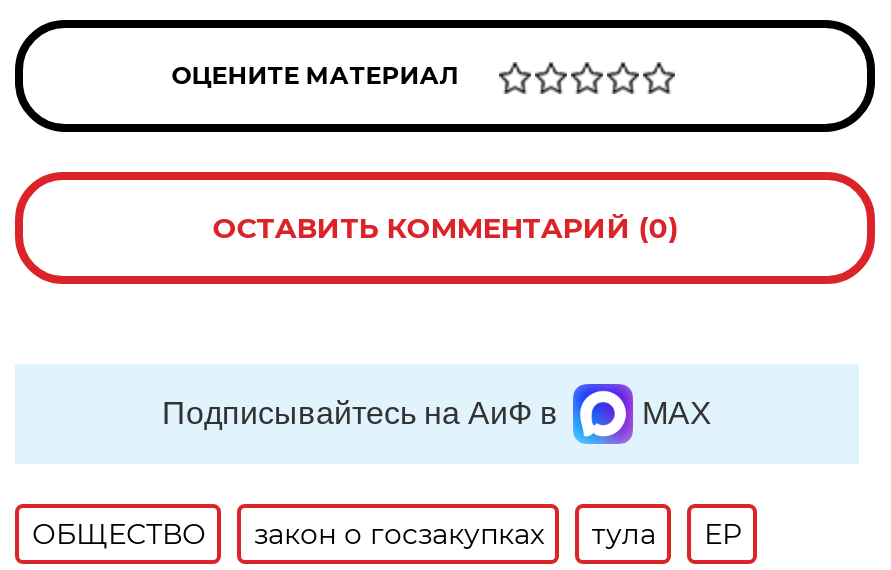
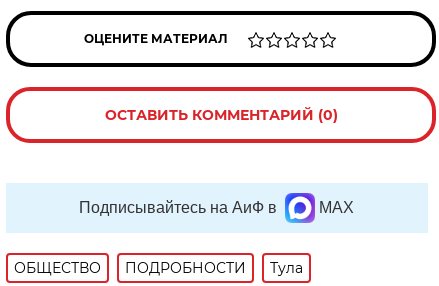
- закон о госзакупках
- тула
- ЕР
+ ПОДРОБНОСТИ
+ Тула
